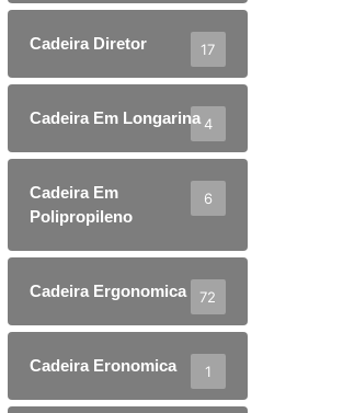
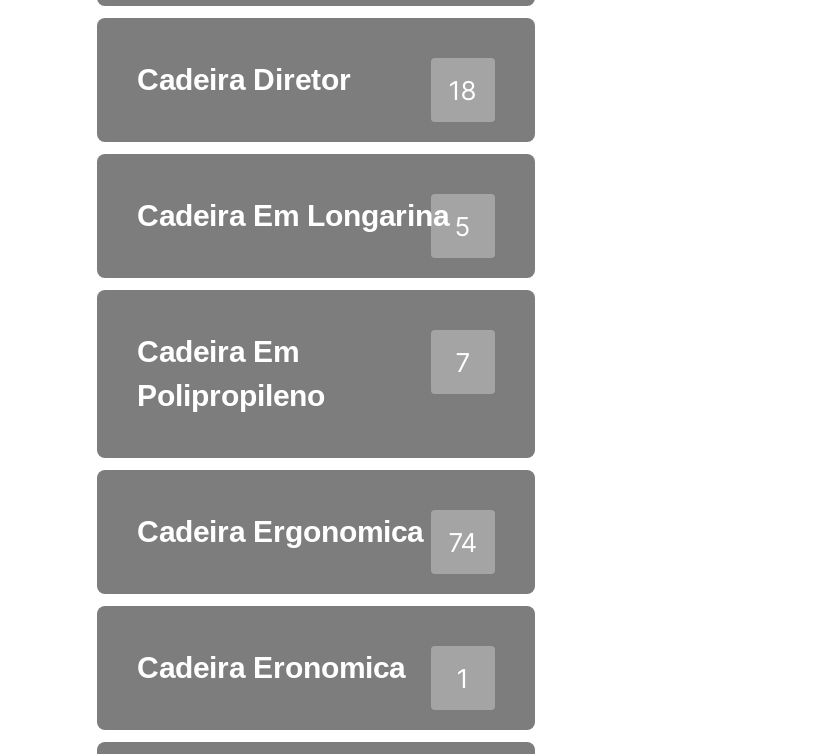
- 17
+ 18

- Cadeira Em Longarina 4
+ Cadeira Em Longarina 5

- 6
+ 7

- Cadeira Ergonomica 72
+ Cadeira Ergonomica 74
